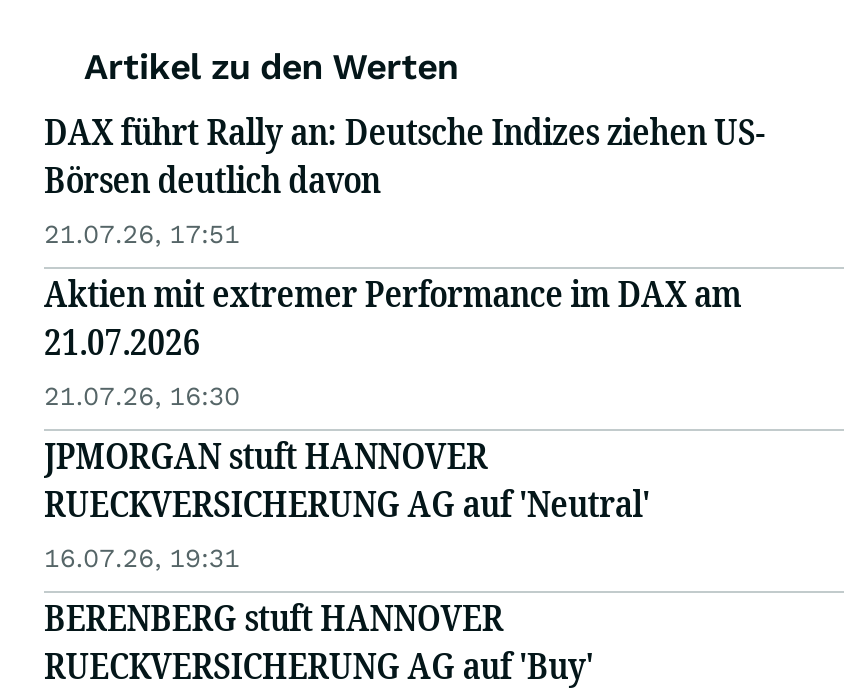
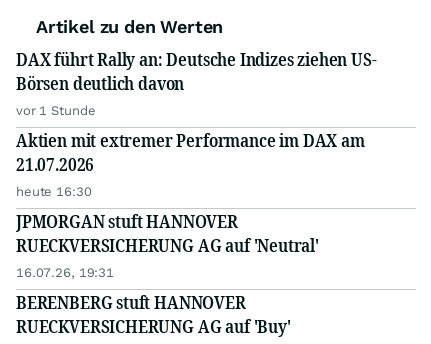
- 21.07.26, 17:51
+ vor 1 Stunde

- 21.07.26, 16:30
+ heute 16:30
